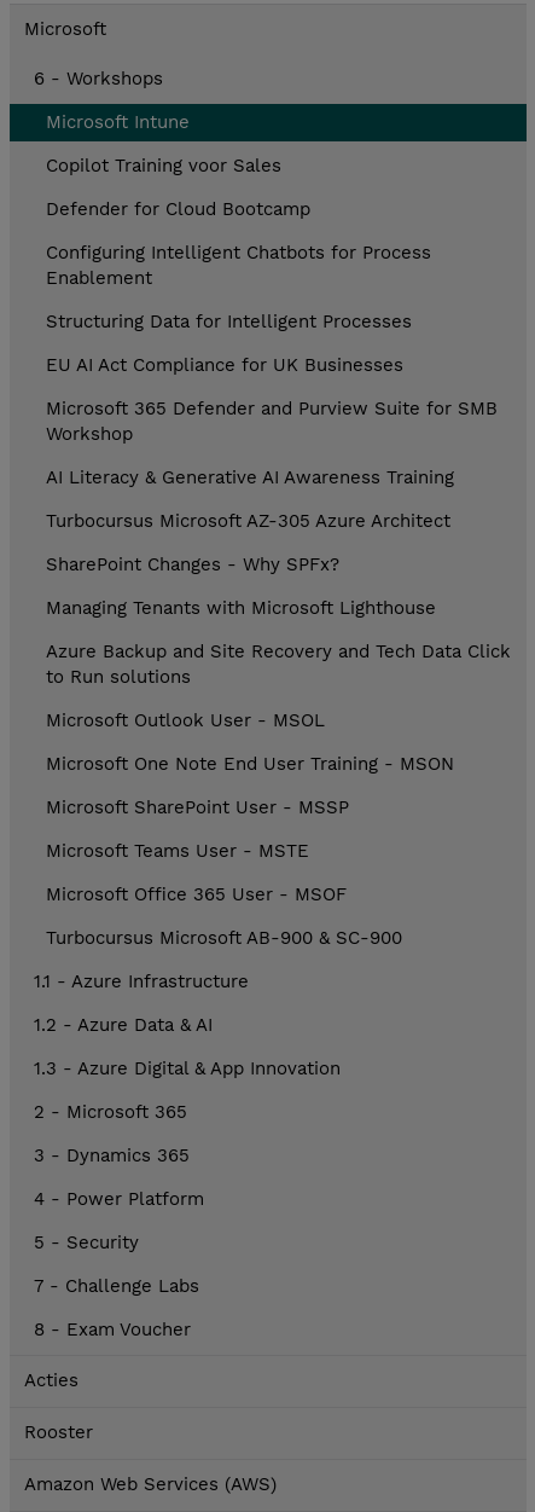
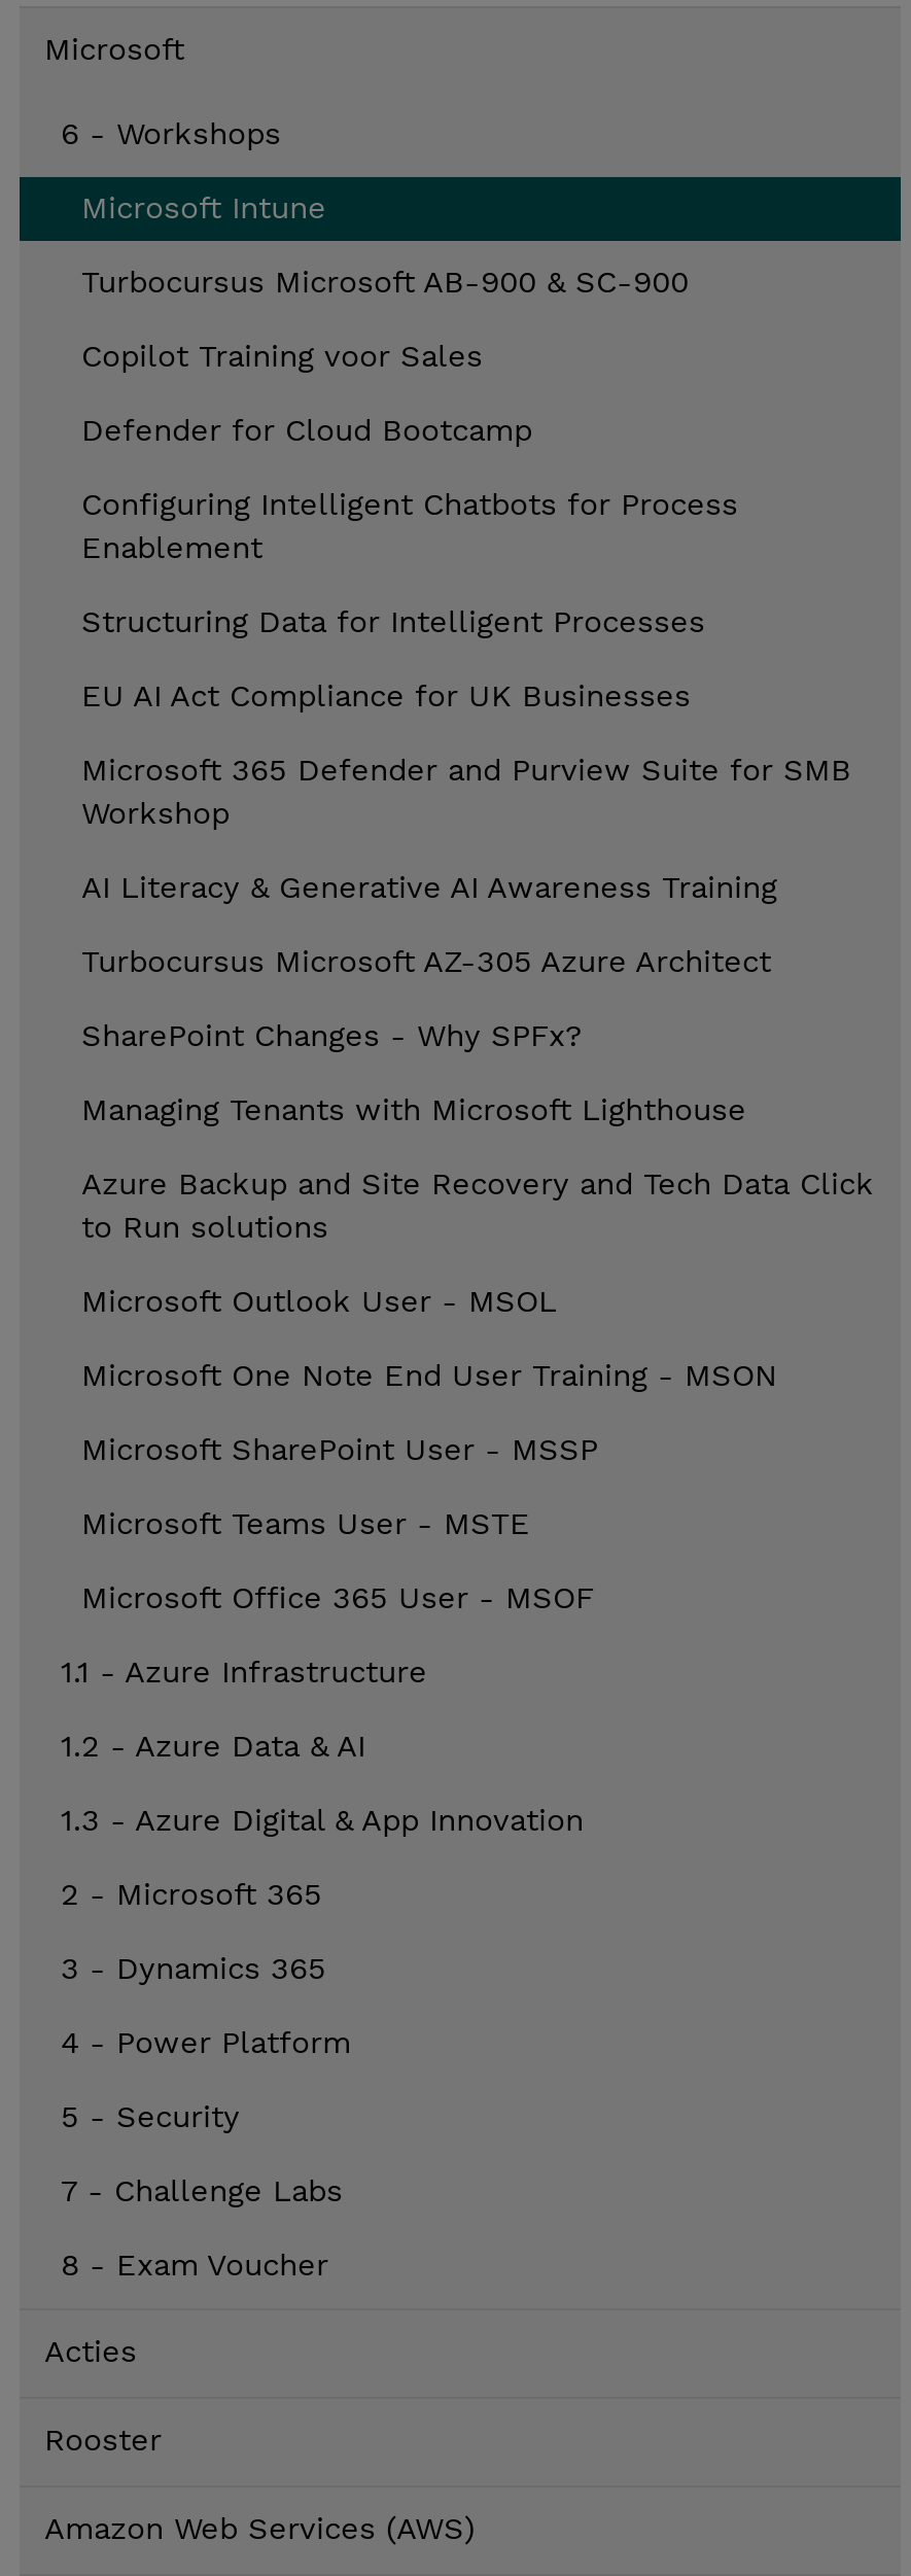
moved down: Copilot Training voor Sales | Defender for Cloud Bootcamp | Configuring Intelligent Chatbots for Process | ... | Microsoft Teams User - MSTE | Microsoft Office 365 User - MSOF

moved up: Turbocursus Microsoft AB-900 & SC-900
